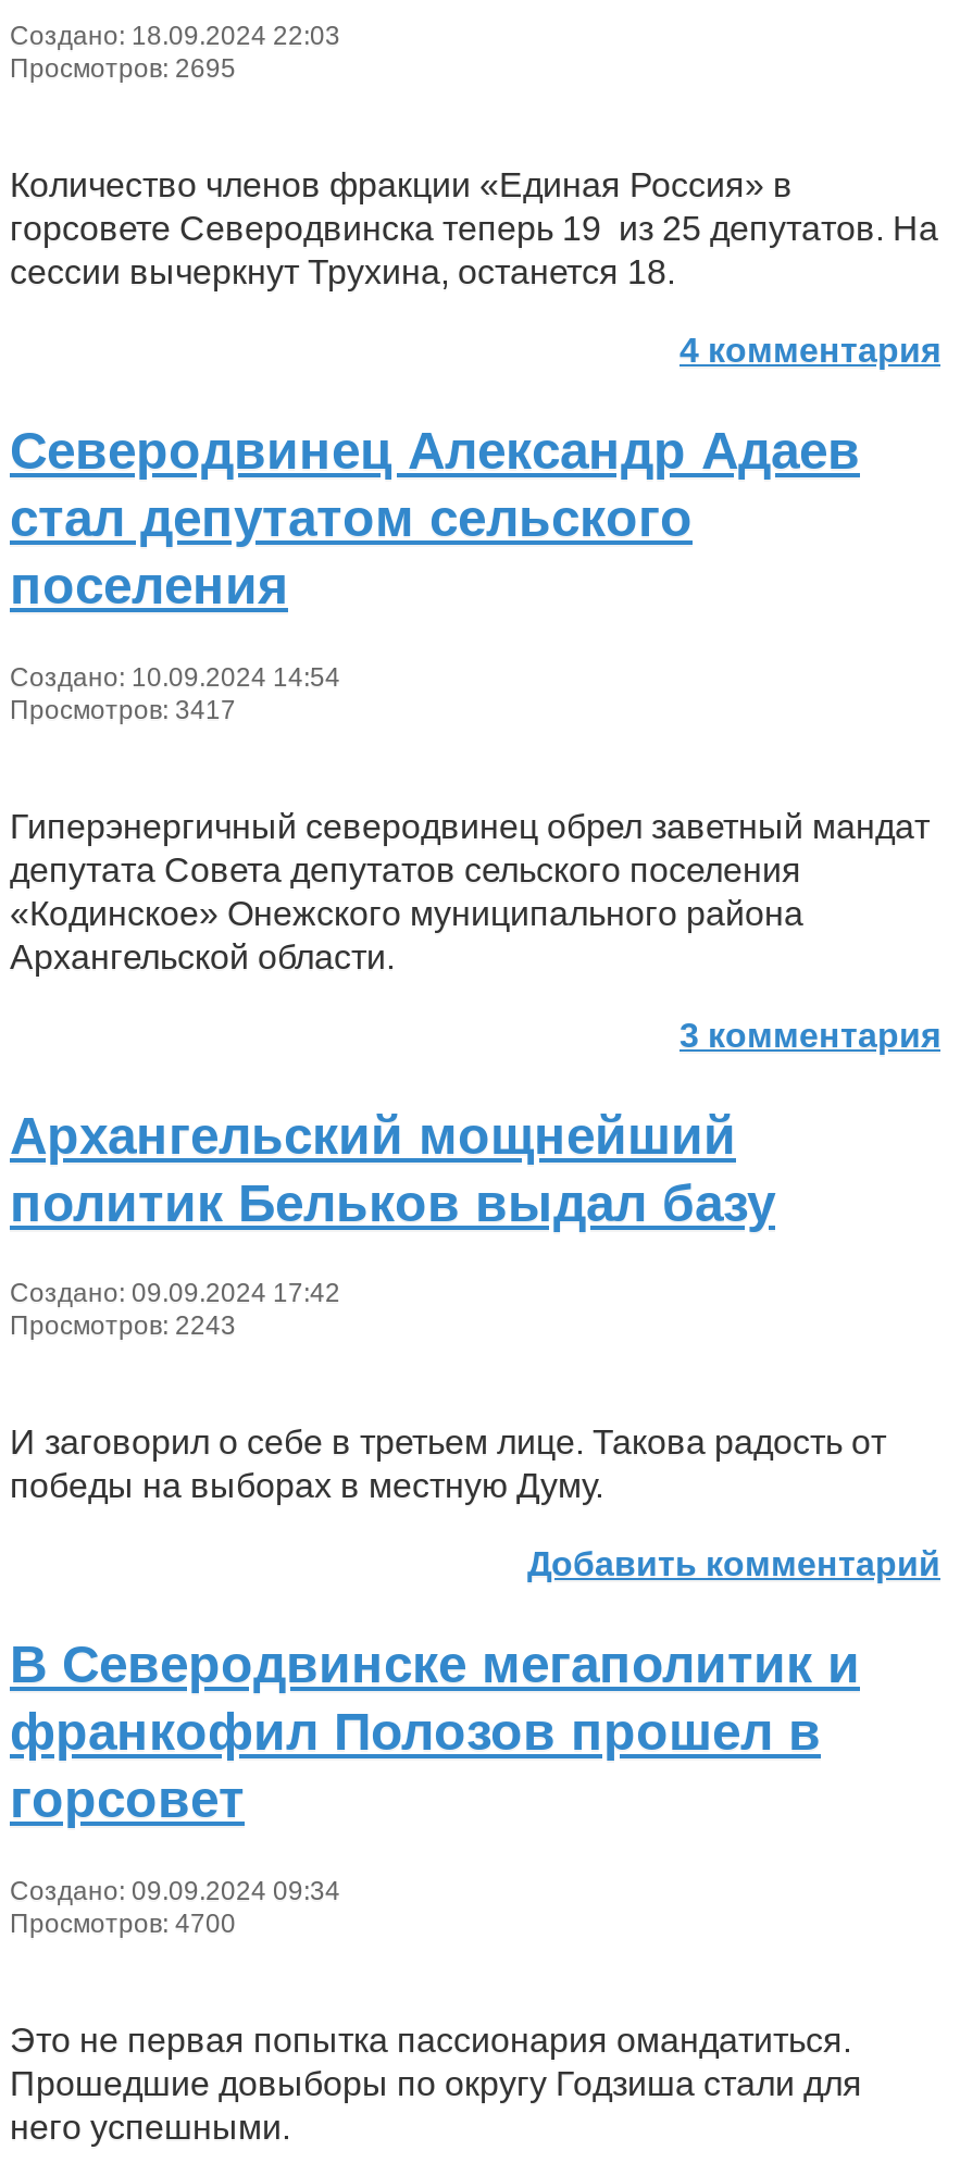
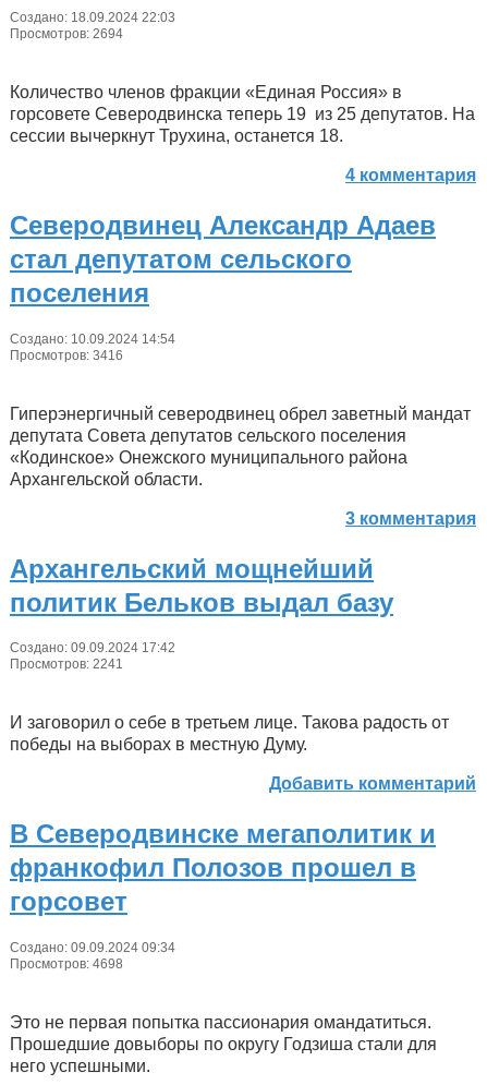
- Просмотров: 2695
+ Просмотров: 2694

- Просмотров: 3417
+ Просмотров: 3416

- Просмотров: 2243
+ Просмотров: 2241

- Просмотров: 4700
+ Просмотров: 4698
